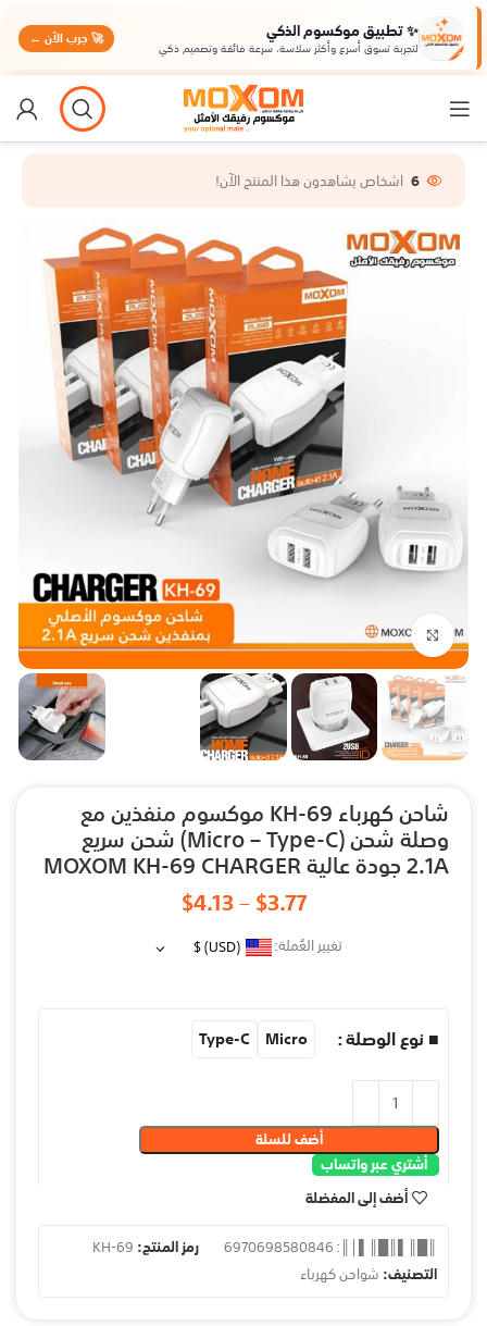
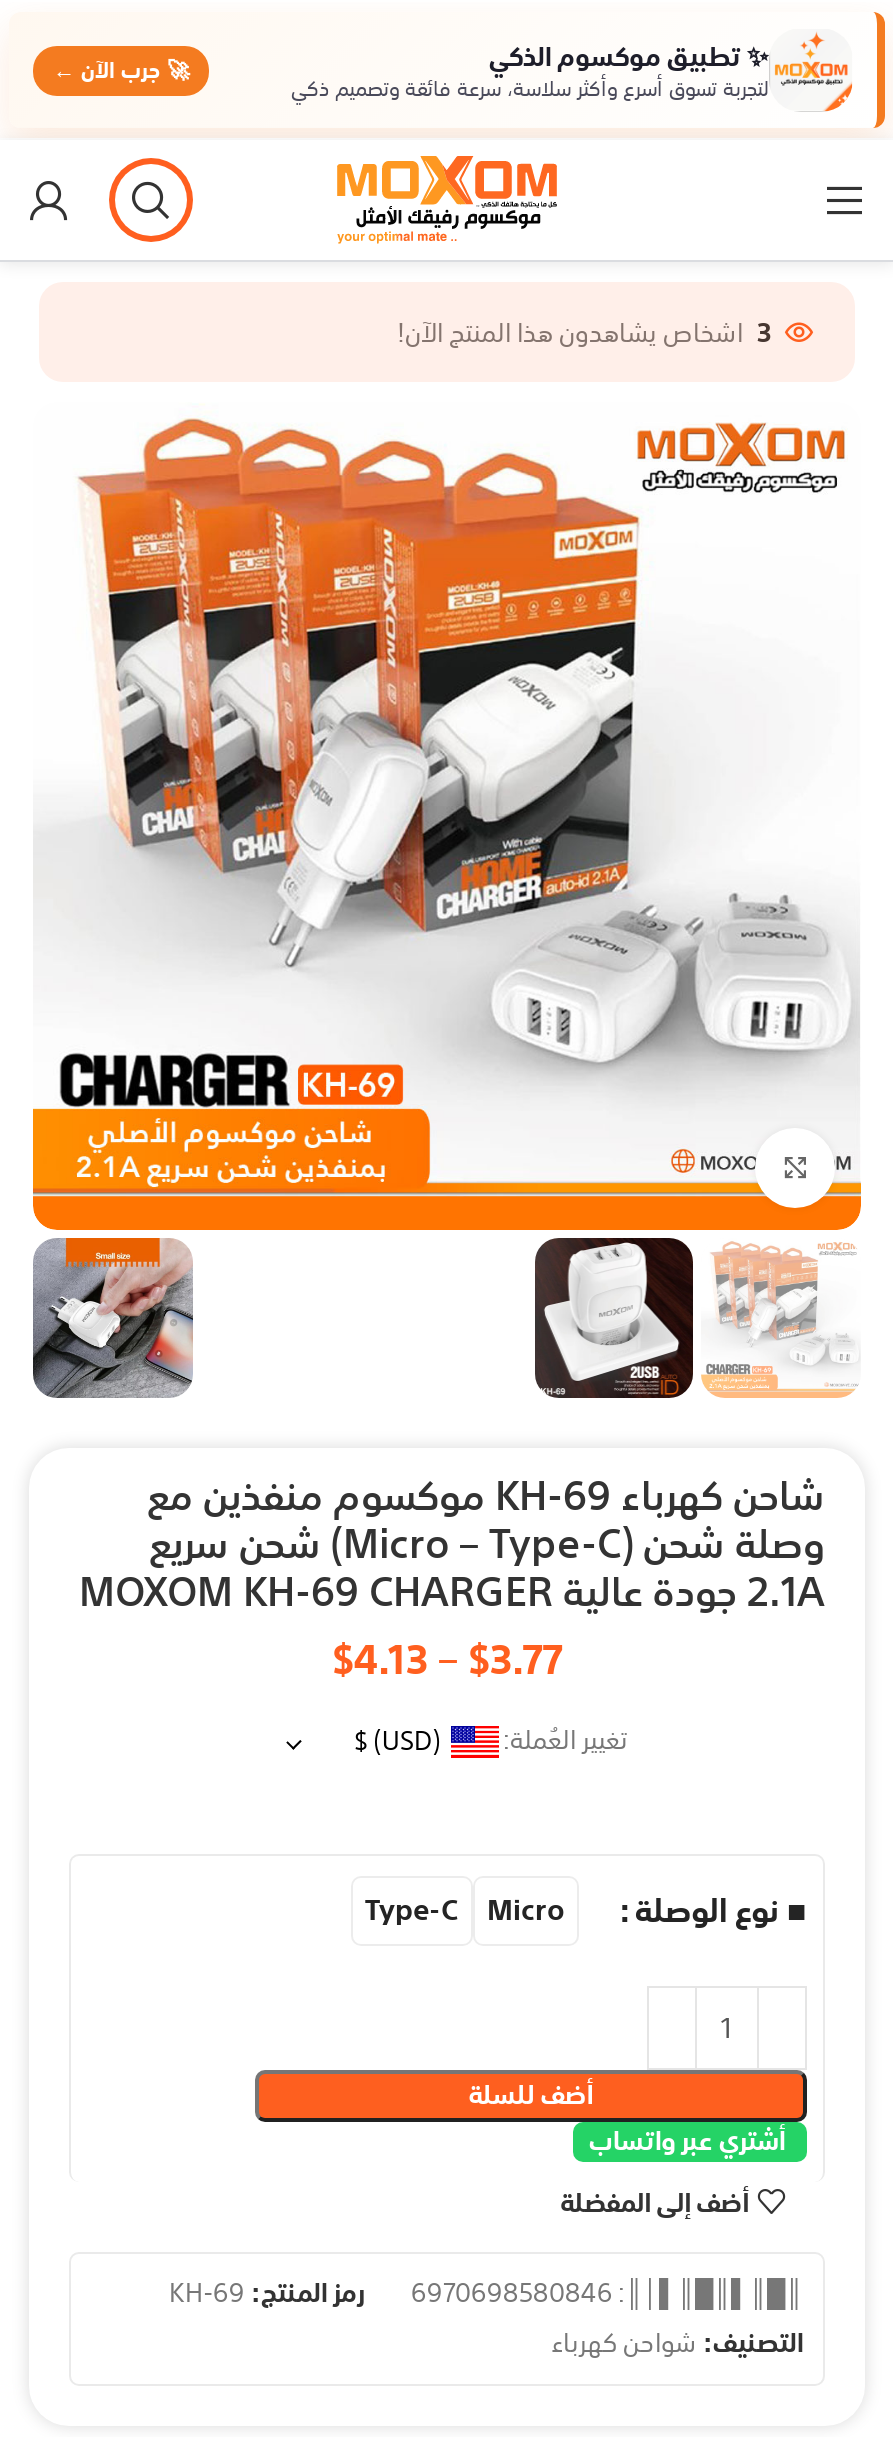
- 6 اشخاص يشاهدون هذا المنتج الآن!
+ 3 اشخاص يشاهدون هذا المنتج الآن!

- [image]
